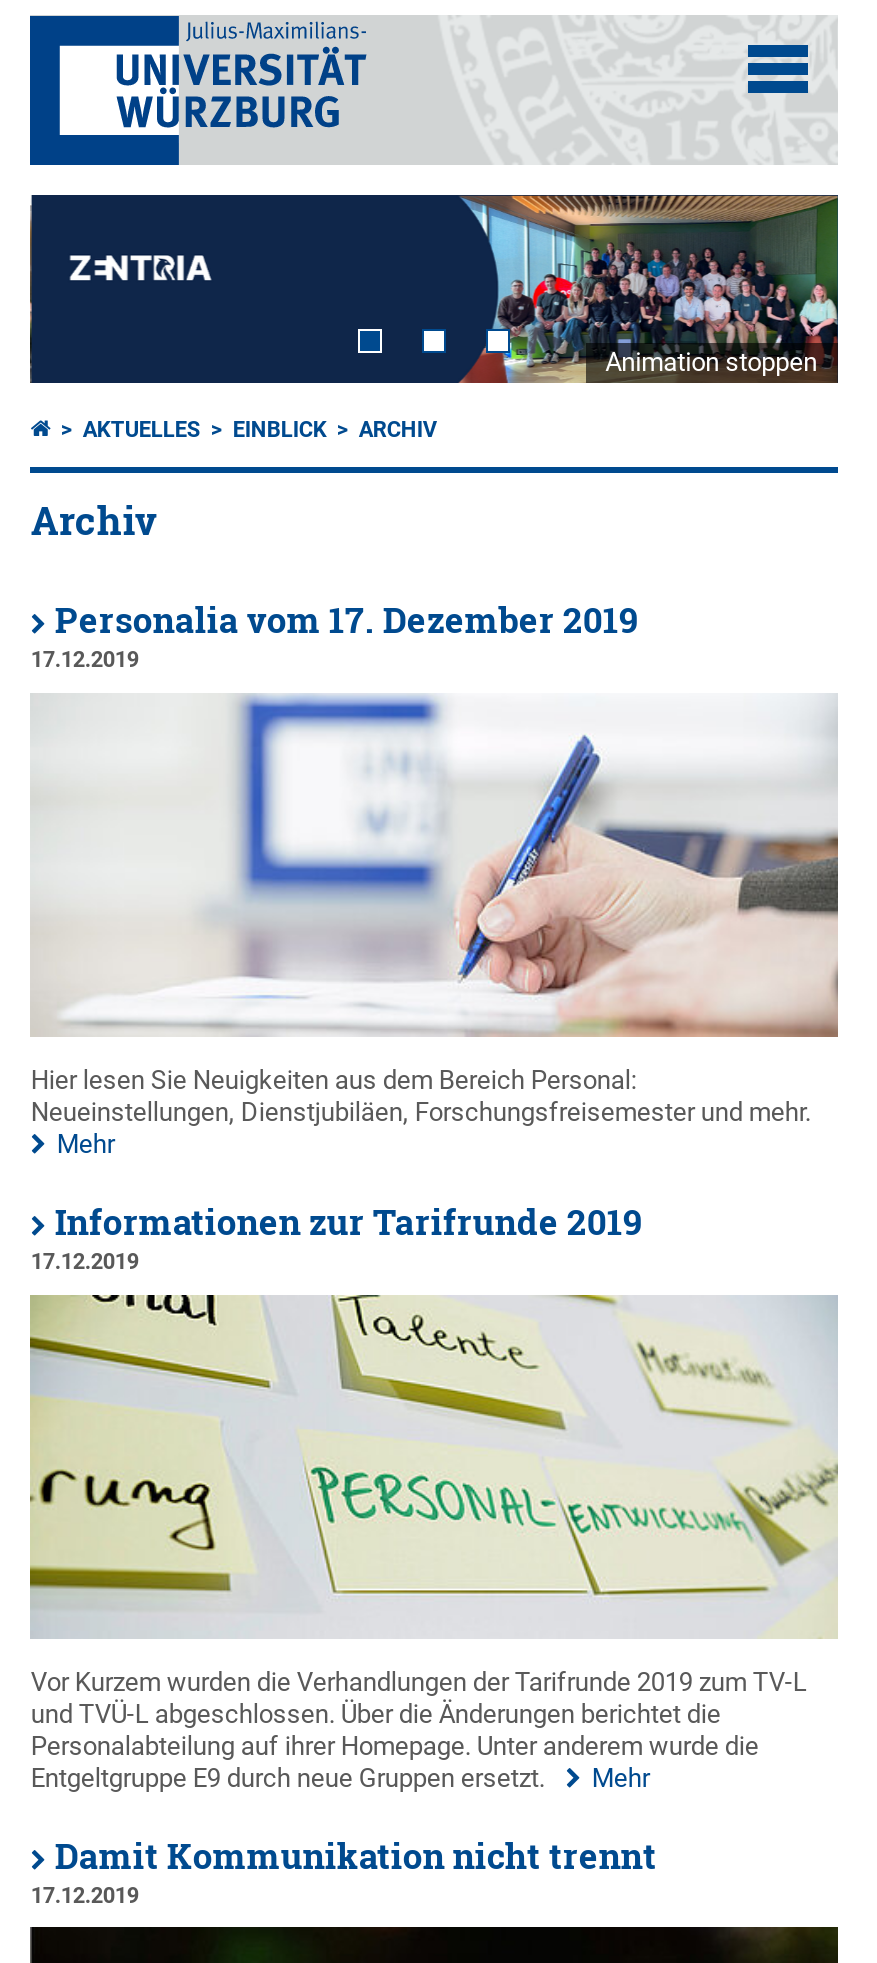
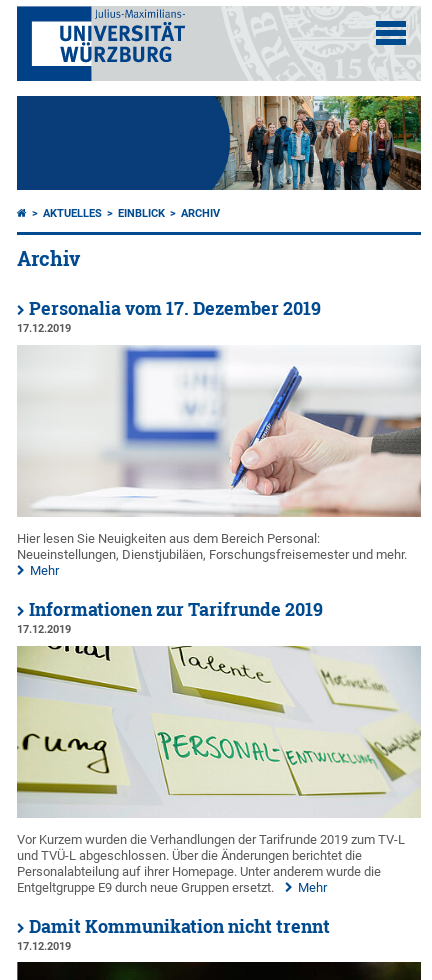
- [image]
+ [image]

- Animation stoppen
